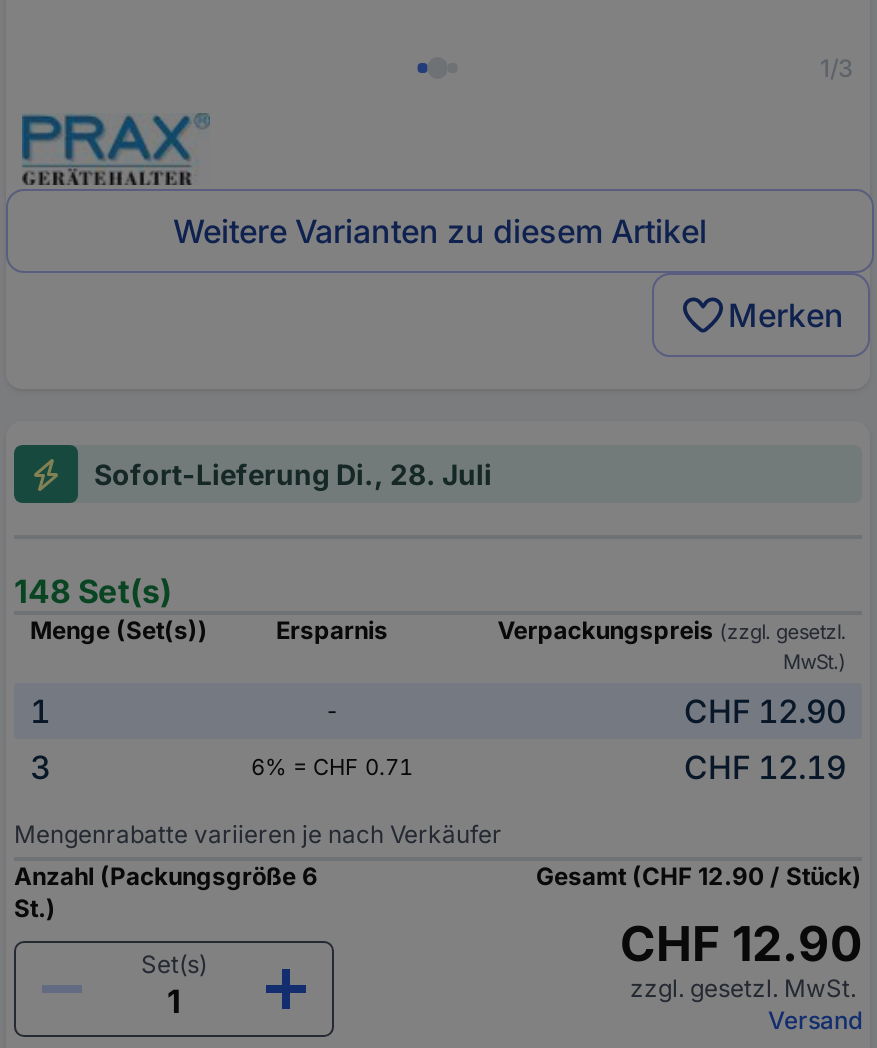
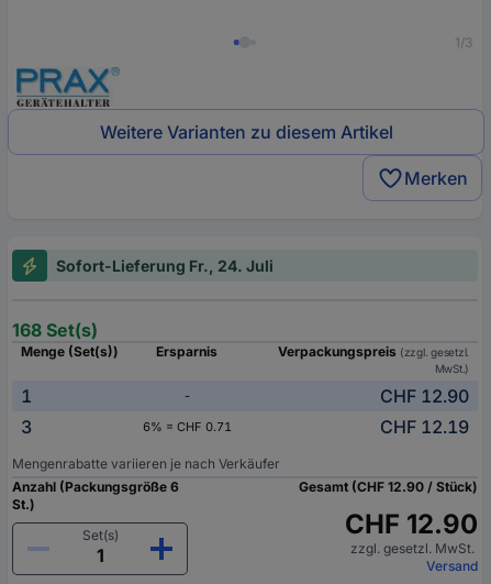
- Sofort-Lieferung Di., 28. Juli
+ Sofort-Lieferung Fr., 24. Juli

- 148 Set(s)
+ 168 Set(s)
